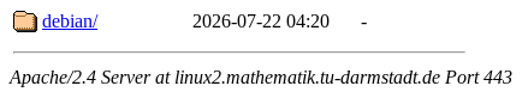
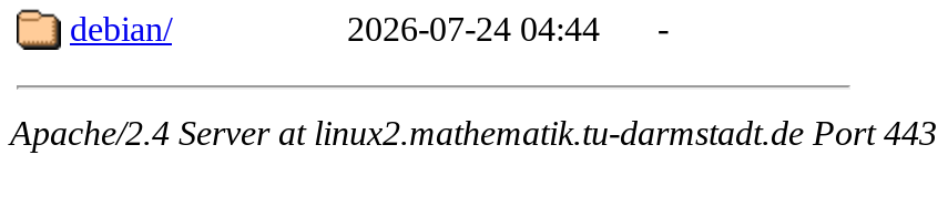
- 2026-07-22 04:20
+ 2026-07-24 04:44
